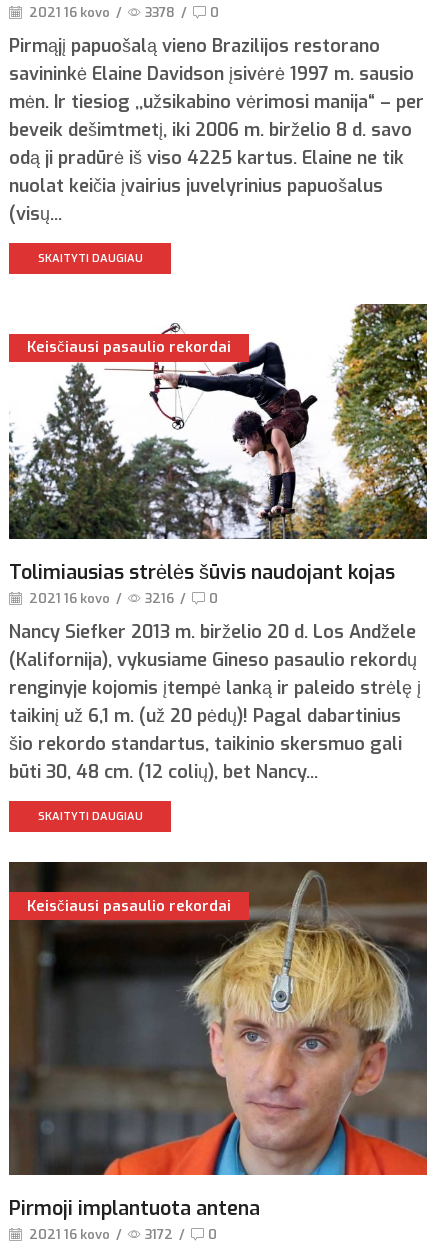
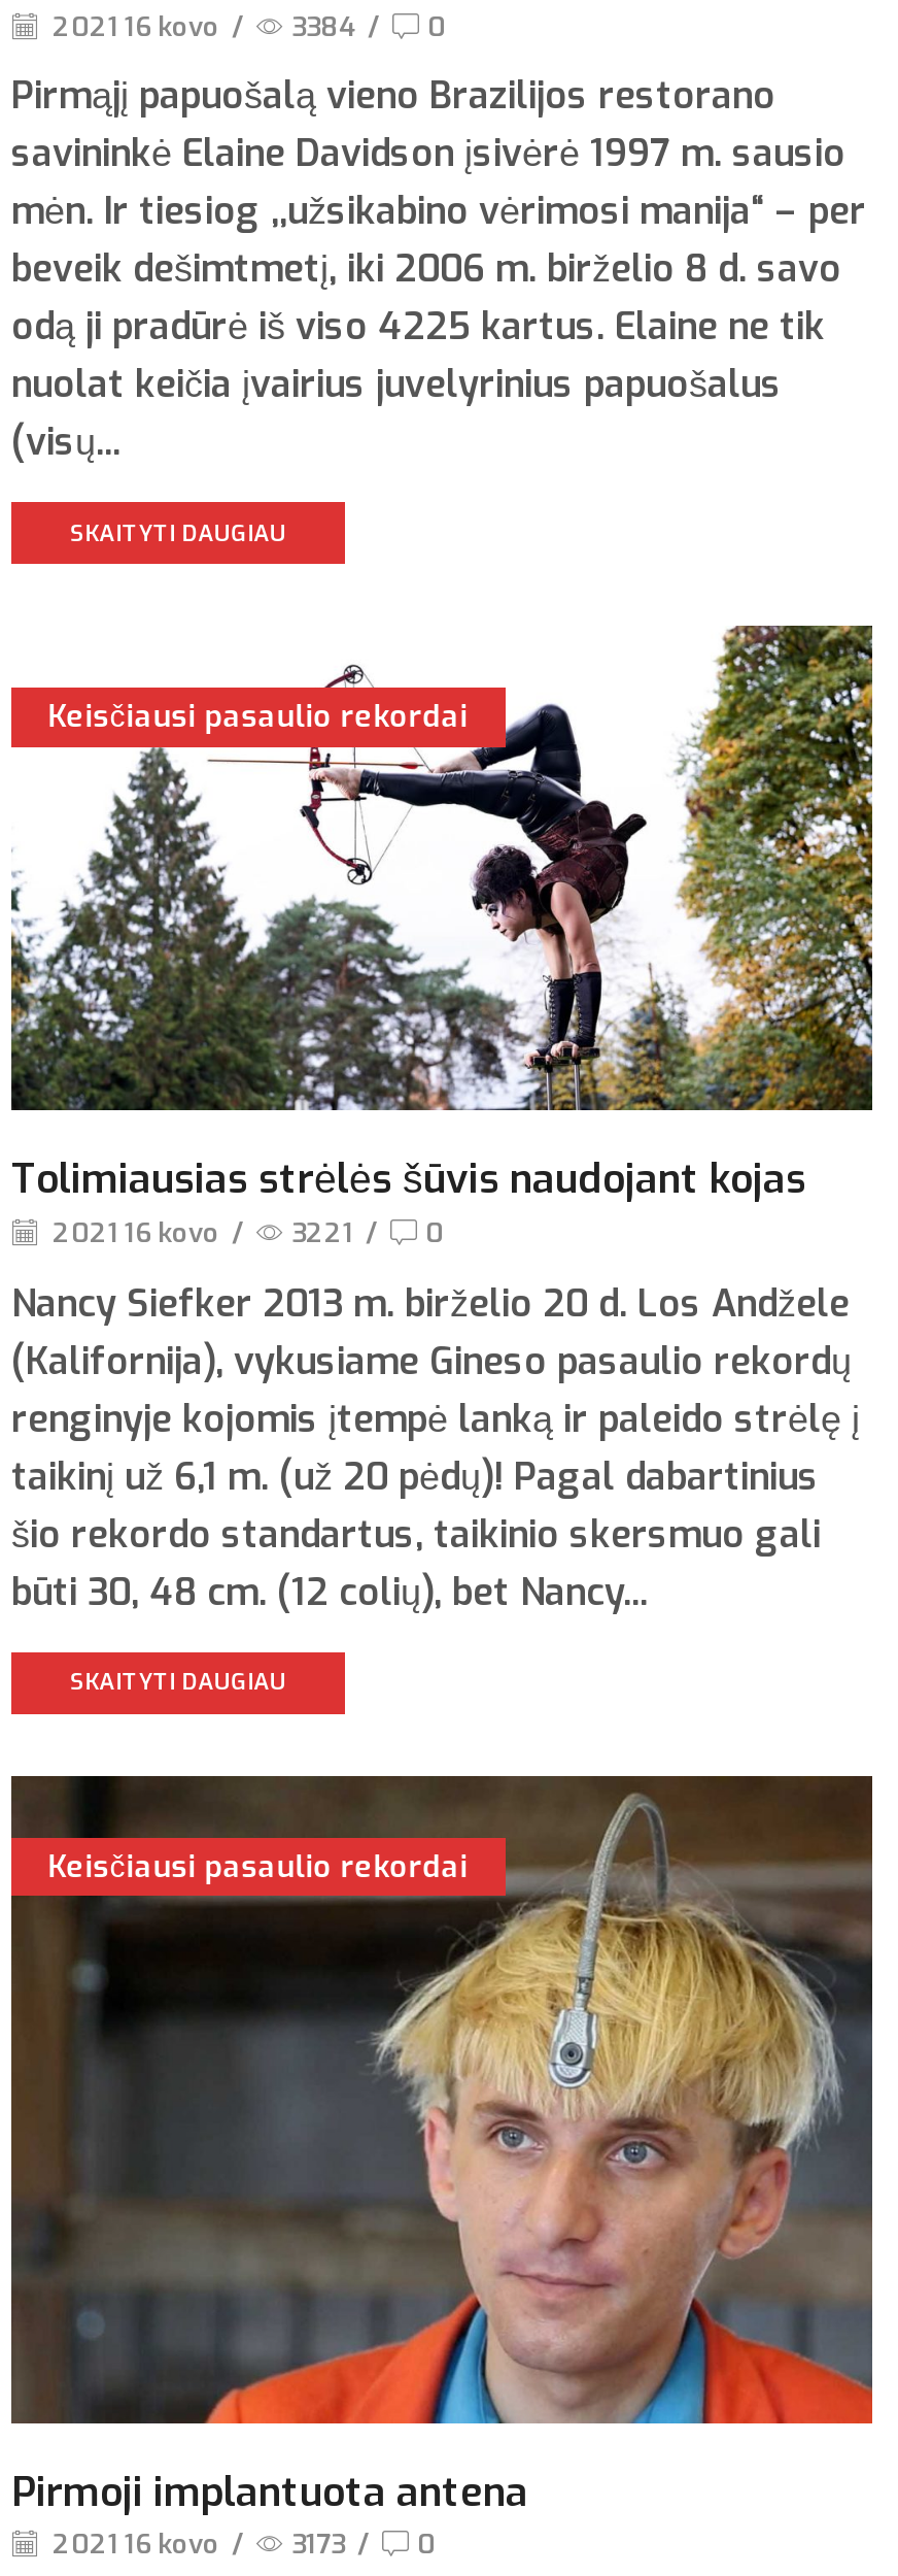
- 2021 16 kovo / 3378 / 0
+ 2021 16 kovo / 3384 / 0

- 2021 16 kovo / 3216 / 0
+ 2021 16 kovo / 3221 / 0

- 2021 16 kovo / 3172 / 0
+ 2021 16 kovo / 3173 / 0
